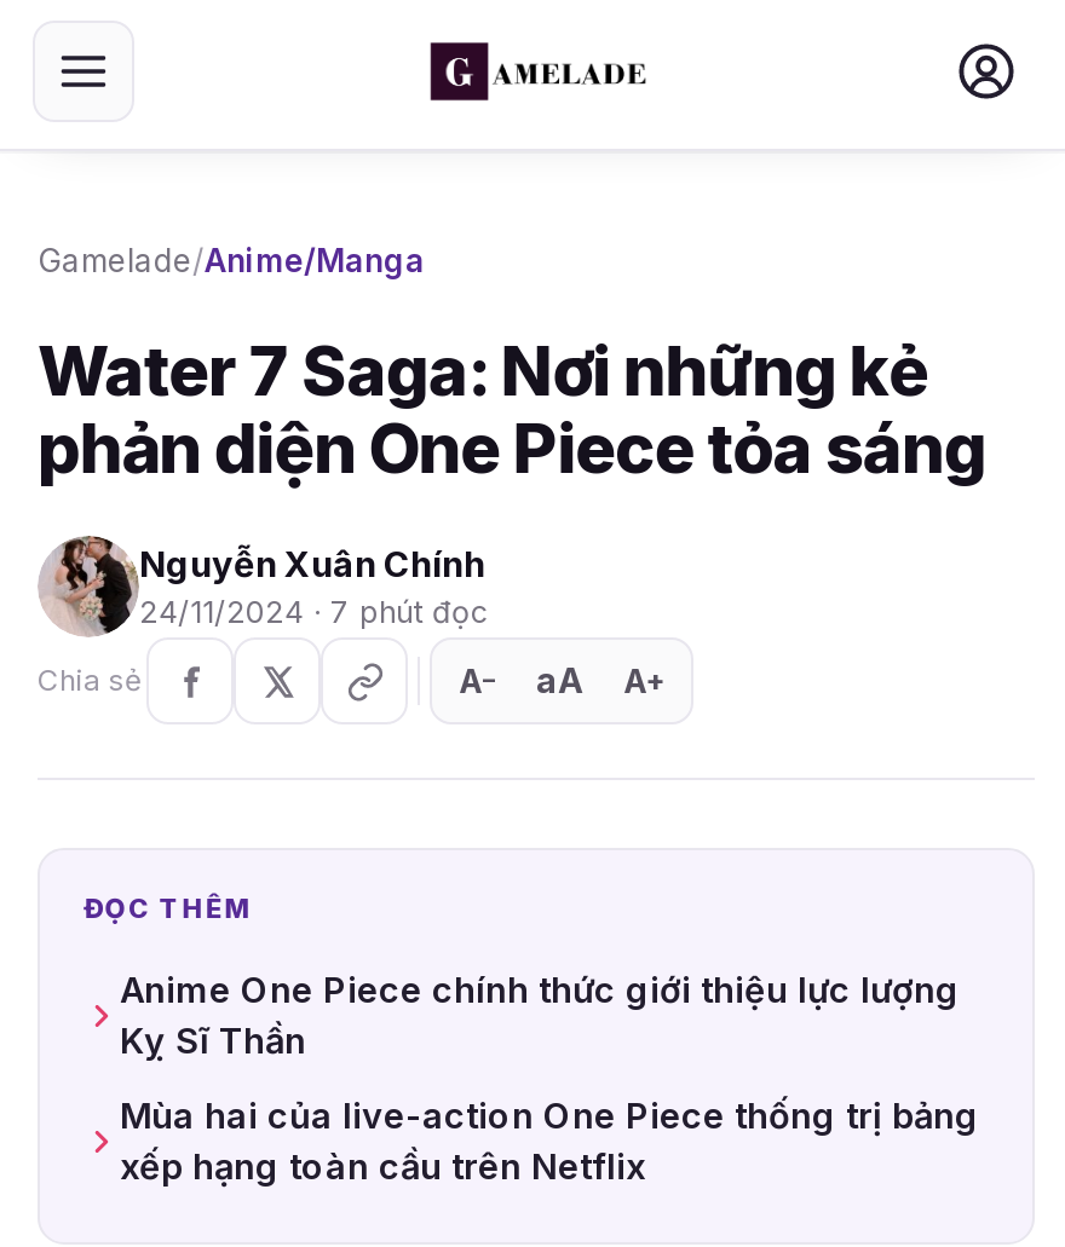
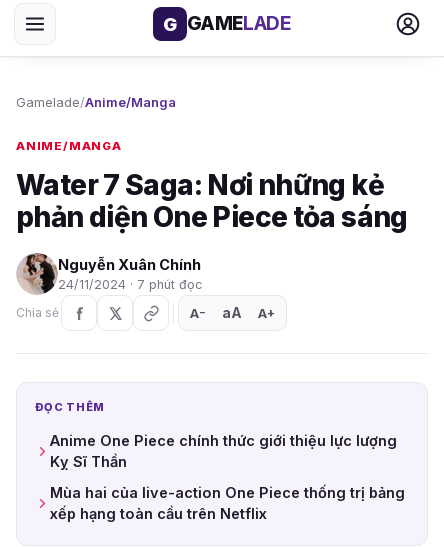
+ G GAMELADE

+ ANIME/MANGA
